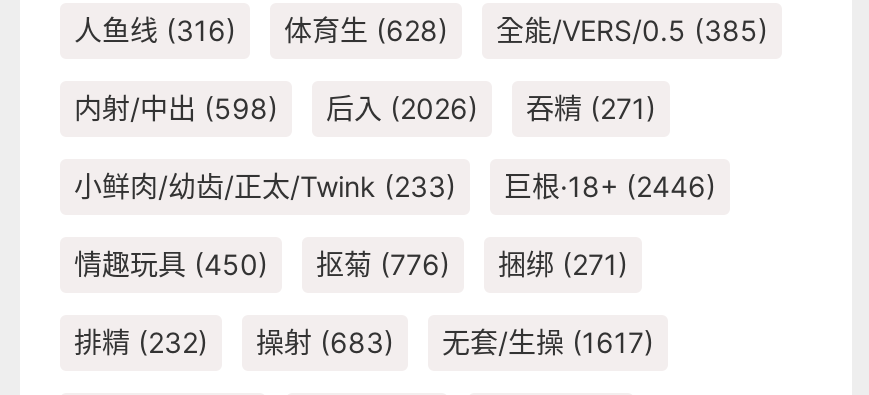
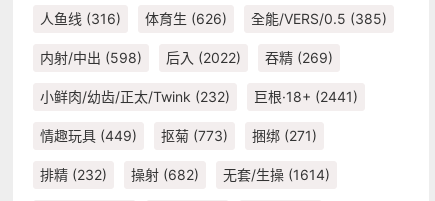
- 人鱼线(316) 体育生(628) 全能/VERS/0.5 (385)
+ 人鱼线(316) 体育生(626) 全能/VERS/0.5 (385)

- 后入(2026)
+ 后入(2022)

- 吞精(271)
+ 吞精(269)

- 小鲜肉/幼齿/正太/Twink (233)
+ 小鲜肉/幼齿/正太/Twink (232)

- 巨根·18+ (2446)
+ 巨根·18+ (2441)

- 情趣玩具(450)
+ 情趣玩具(449)

- 抠菊(776)
+ 抠菊(773)

- 操射(683)
+ 操射(682)

- 无套/生操(1617)
+ 无套/生操(1614)
